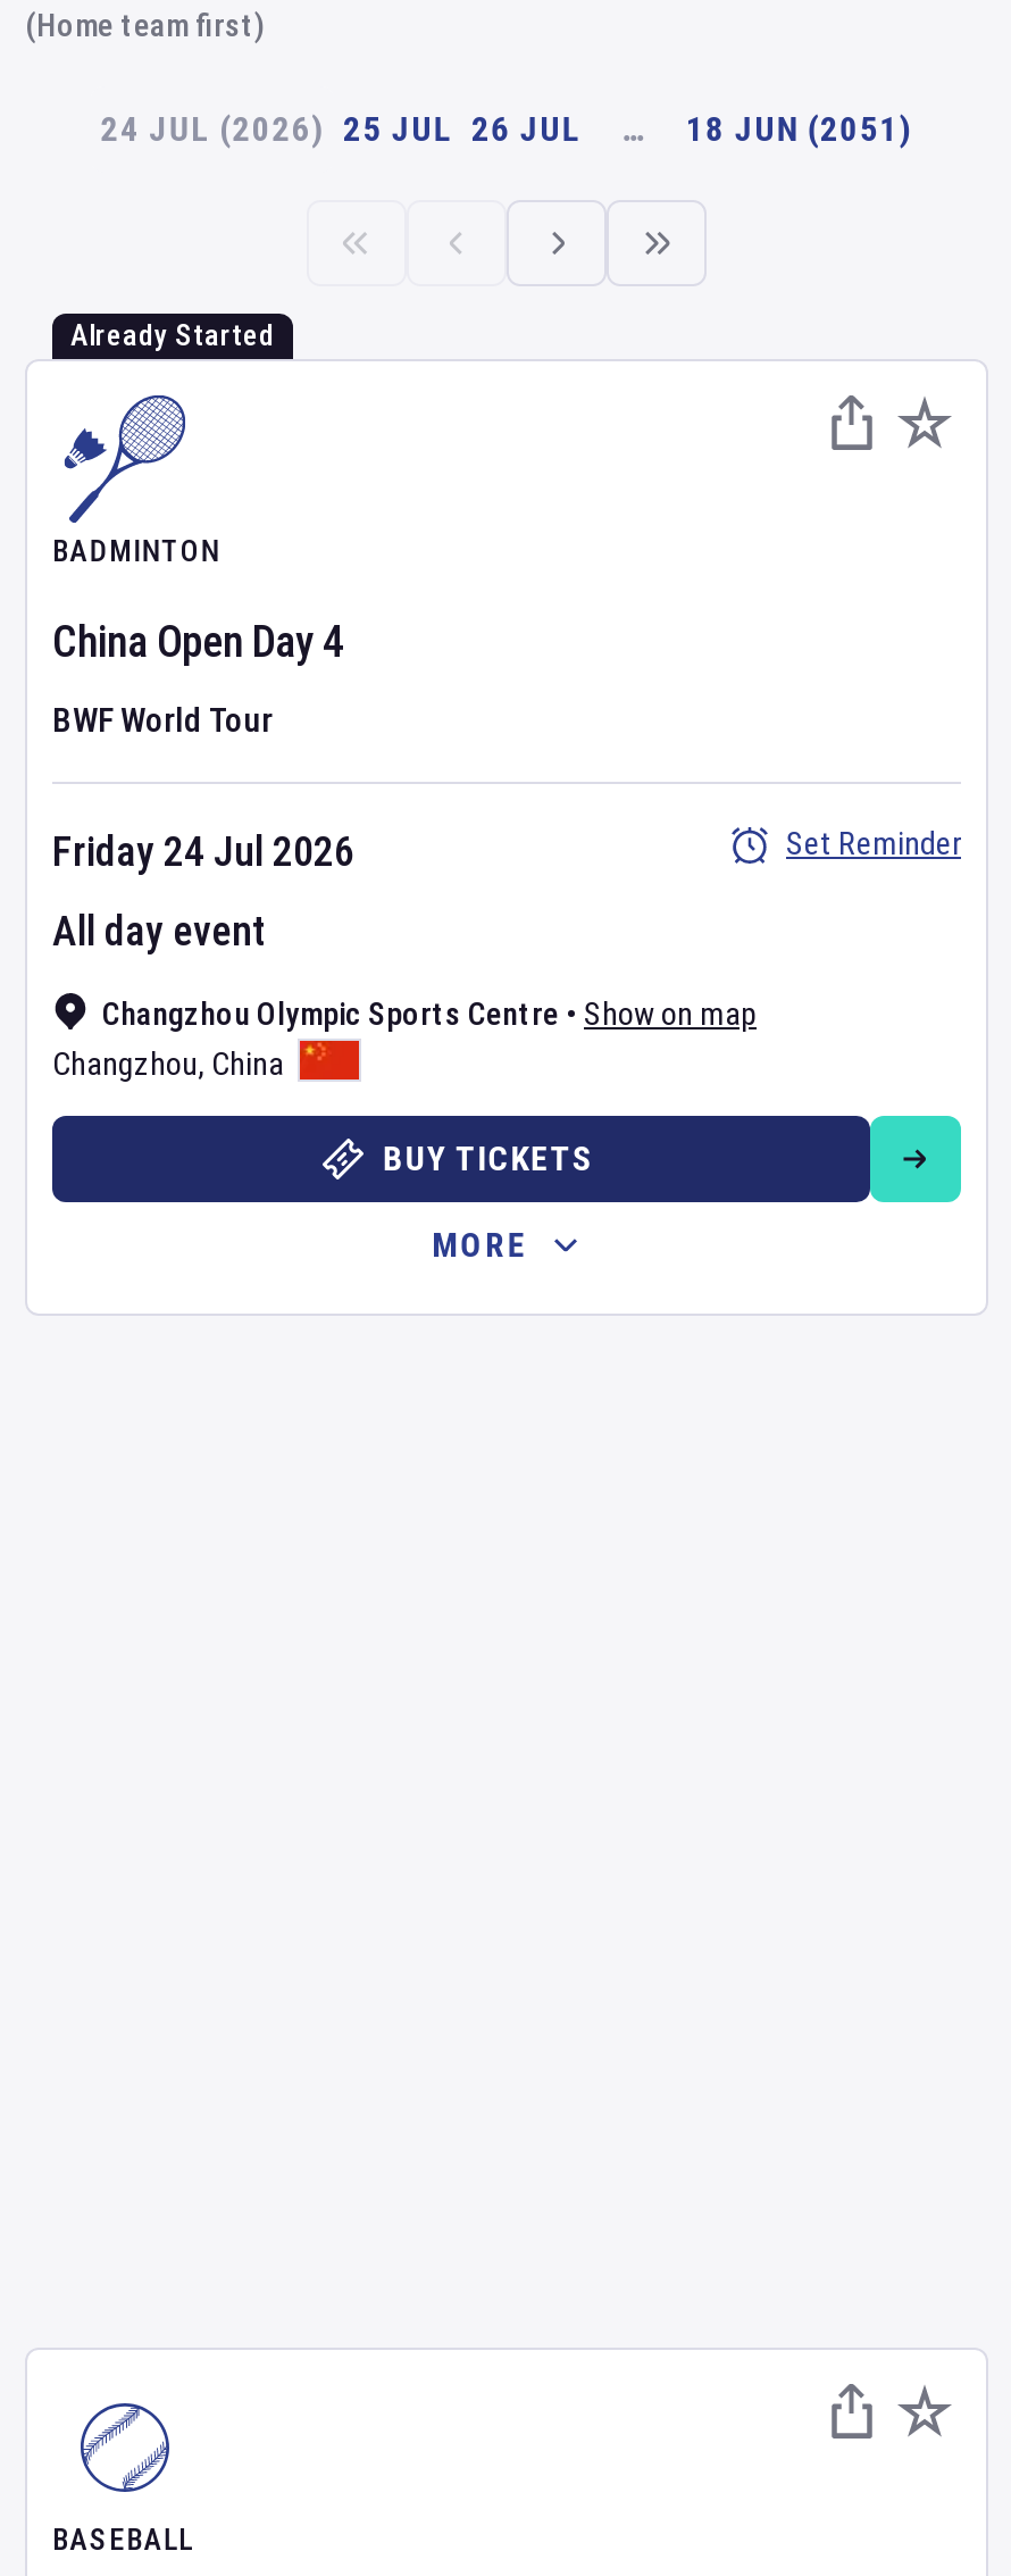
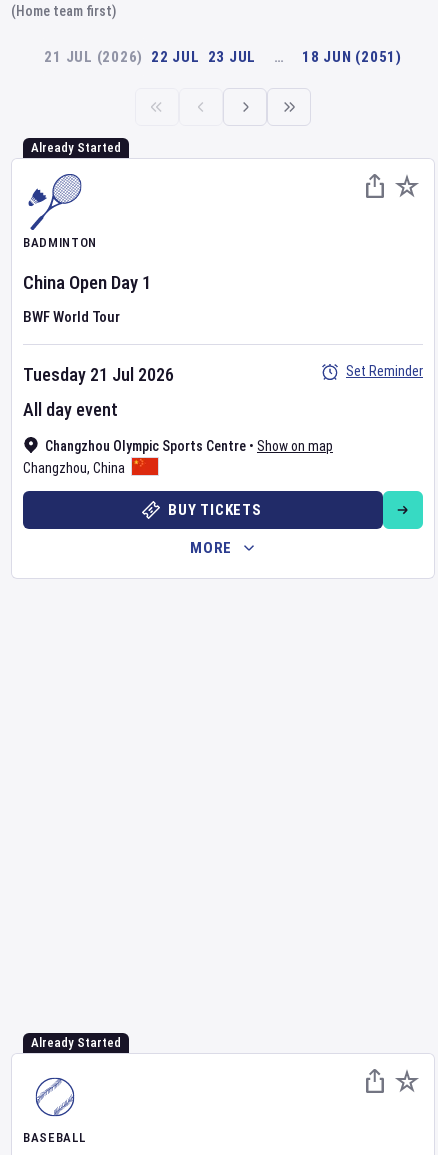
- 24 JUL (2026) 25 JUL 26 JUL
+ 21 JUL (2026) 22 JUL 23 JUL

- China Open Day 4
+ China Open Day 1

- Friday 24 Jul 2026
+ Tuesday 21 Jul 2026

+ Already Started
